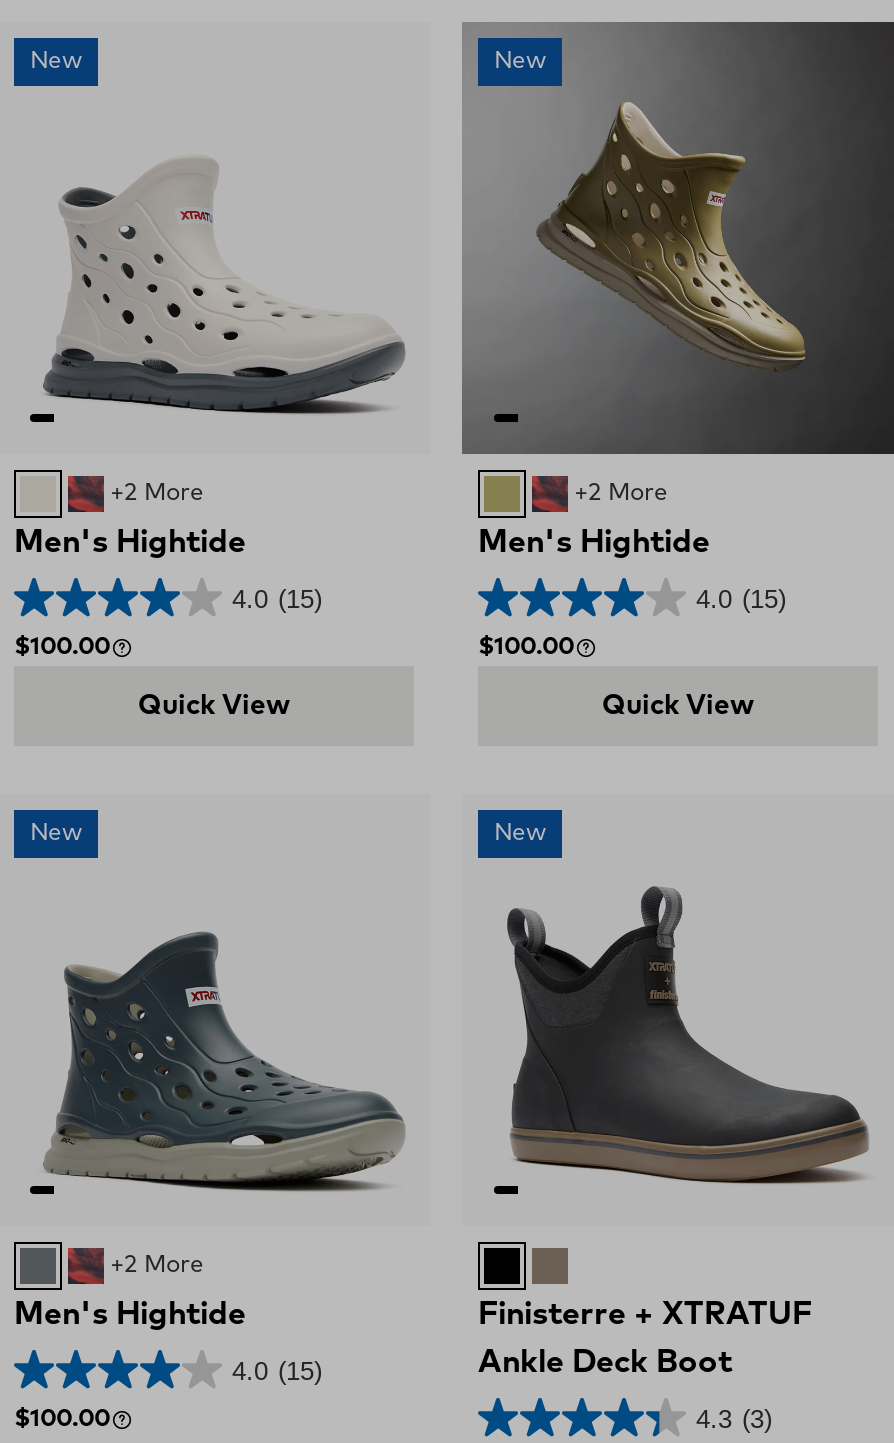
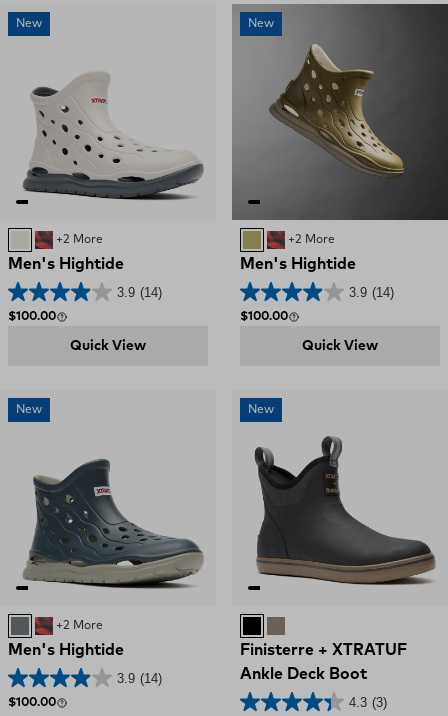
- 4.0 (15)
+ 3.9 (14)

- 4.0 (15)
+ 3.9 (14)

- 4.0 (15)
+ 3.9 (14)
